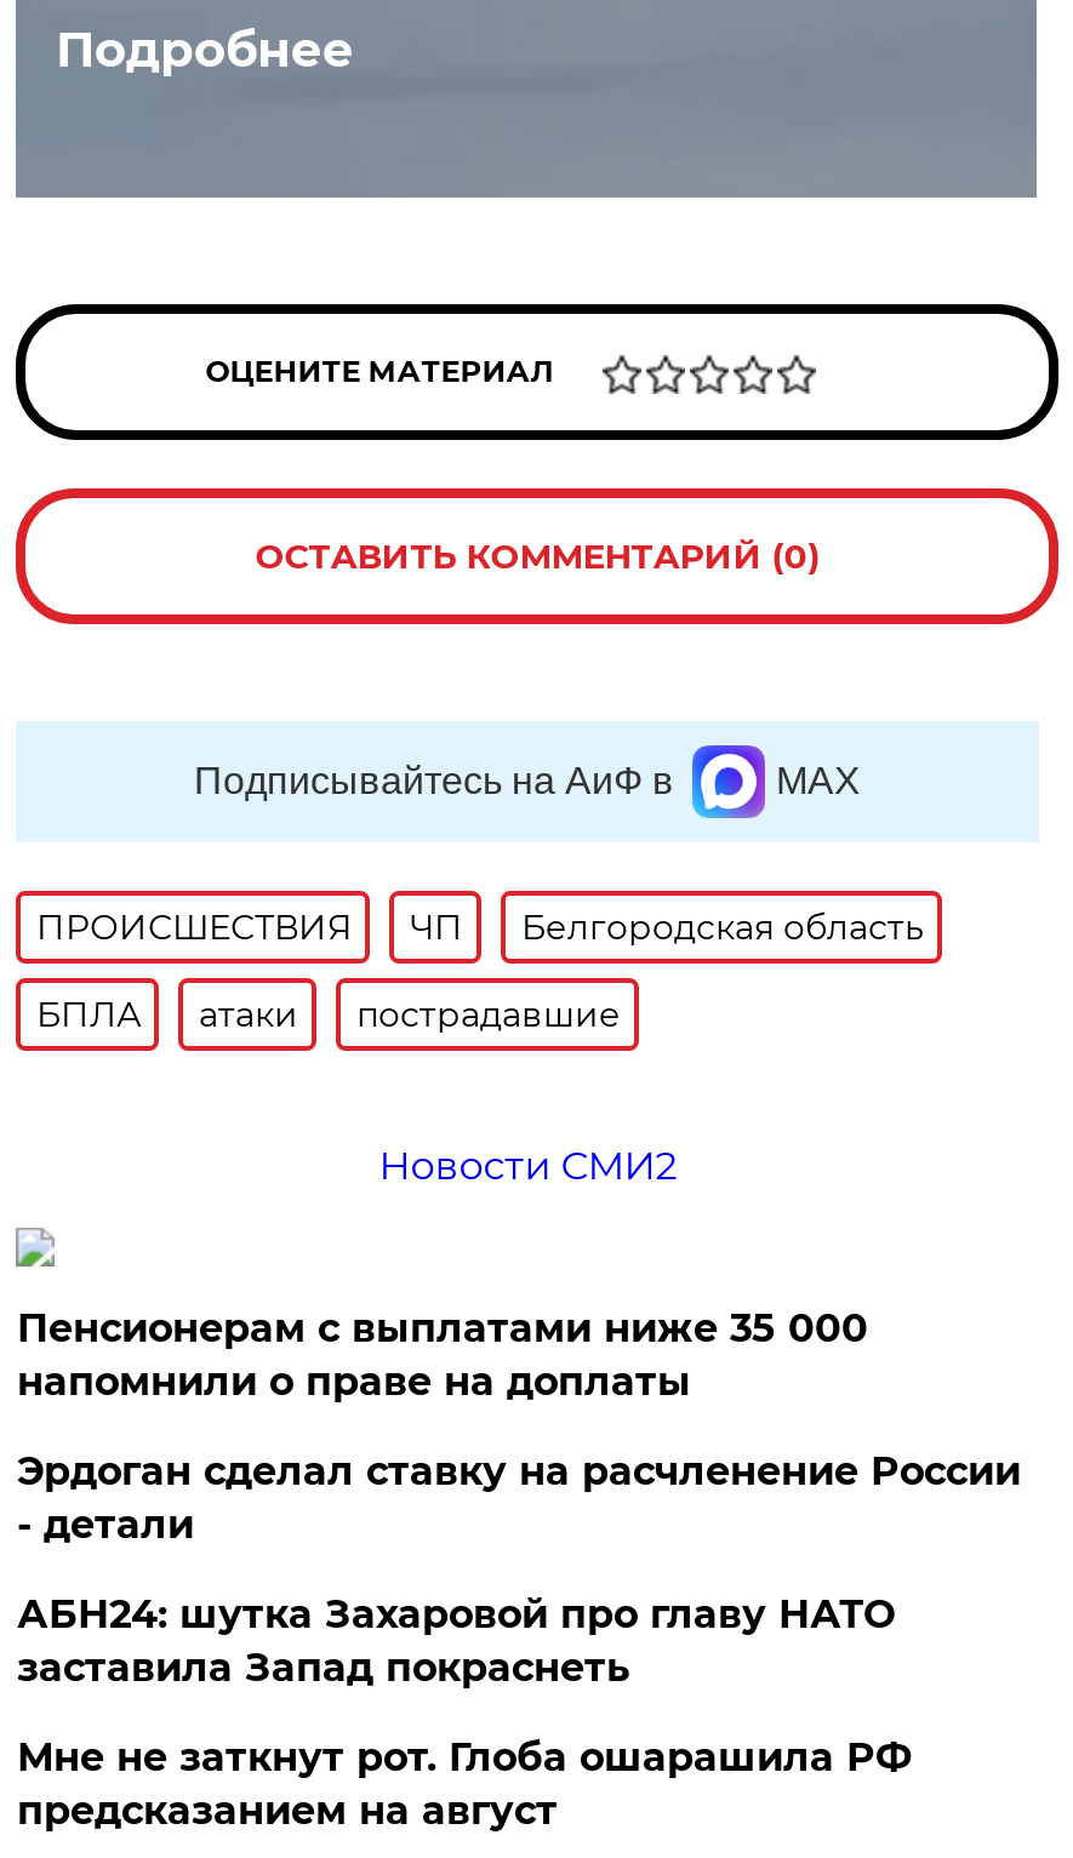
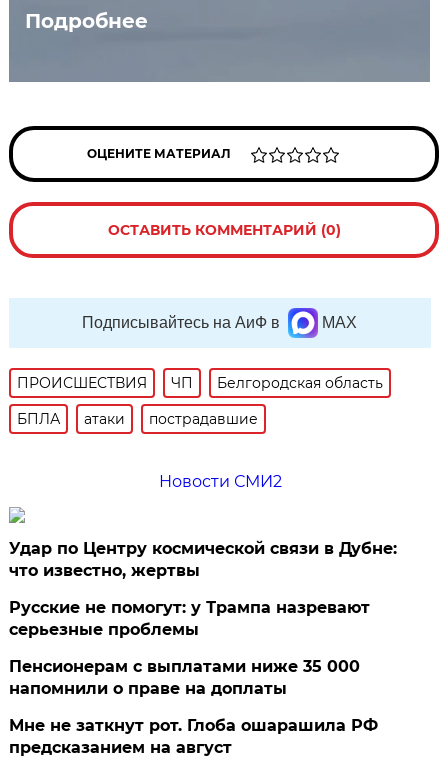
+ Удар по Центру космической связи в Дубне:
+ что известно, жертвы
+ Русские не помогут: у Трампа назревают
+ серьезные проблемы

moved down: Пенсионерам с выплатами ниже 35 000 | напомнили о праве на доплаты

- Эрдоган сделал ставку на расчленение России
- - детали
- АБН24: шутка Захаровой про главу НАТО
- заставила Запад покраснеть
